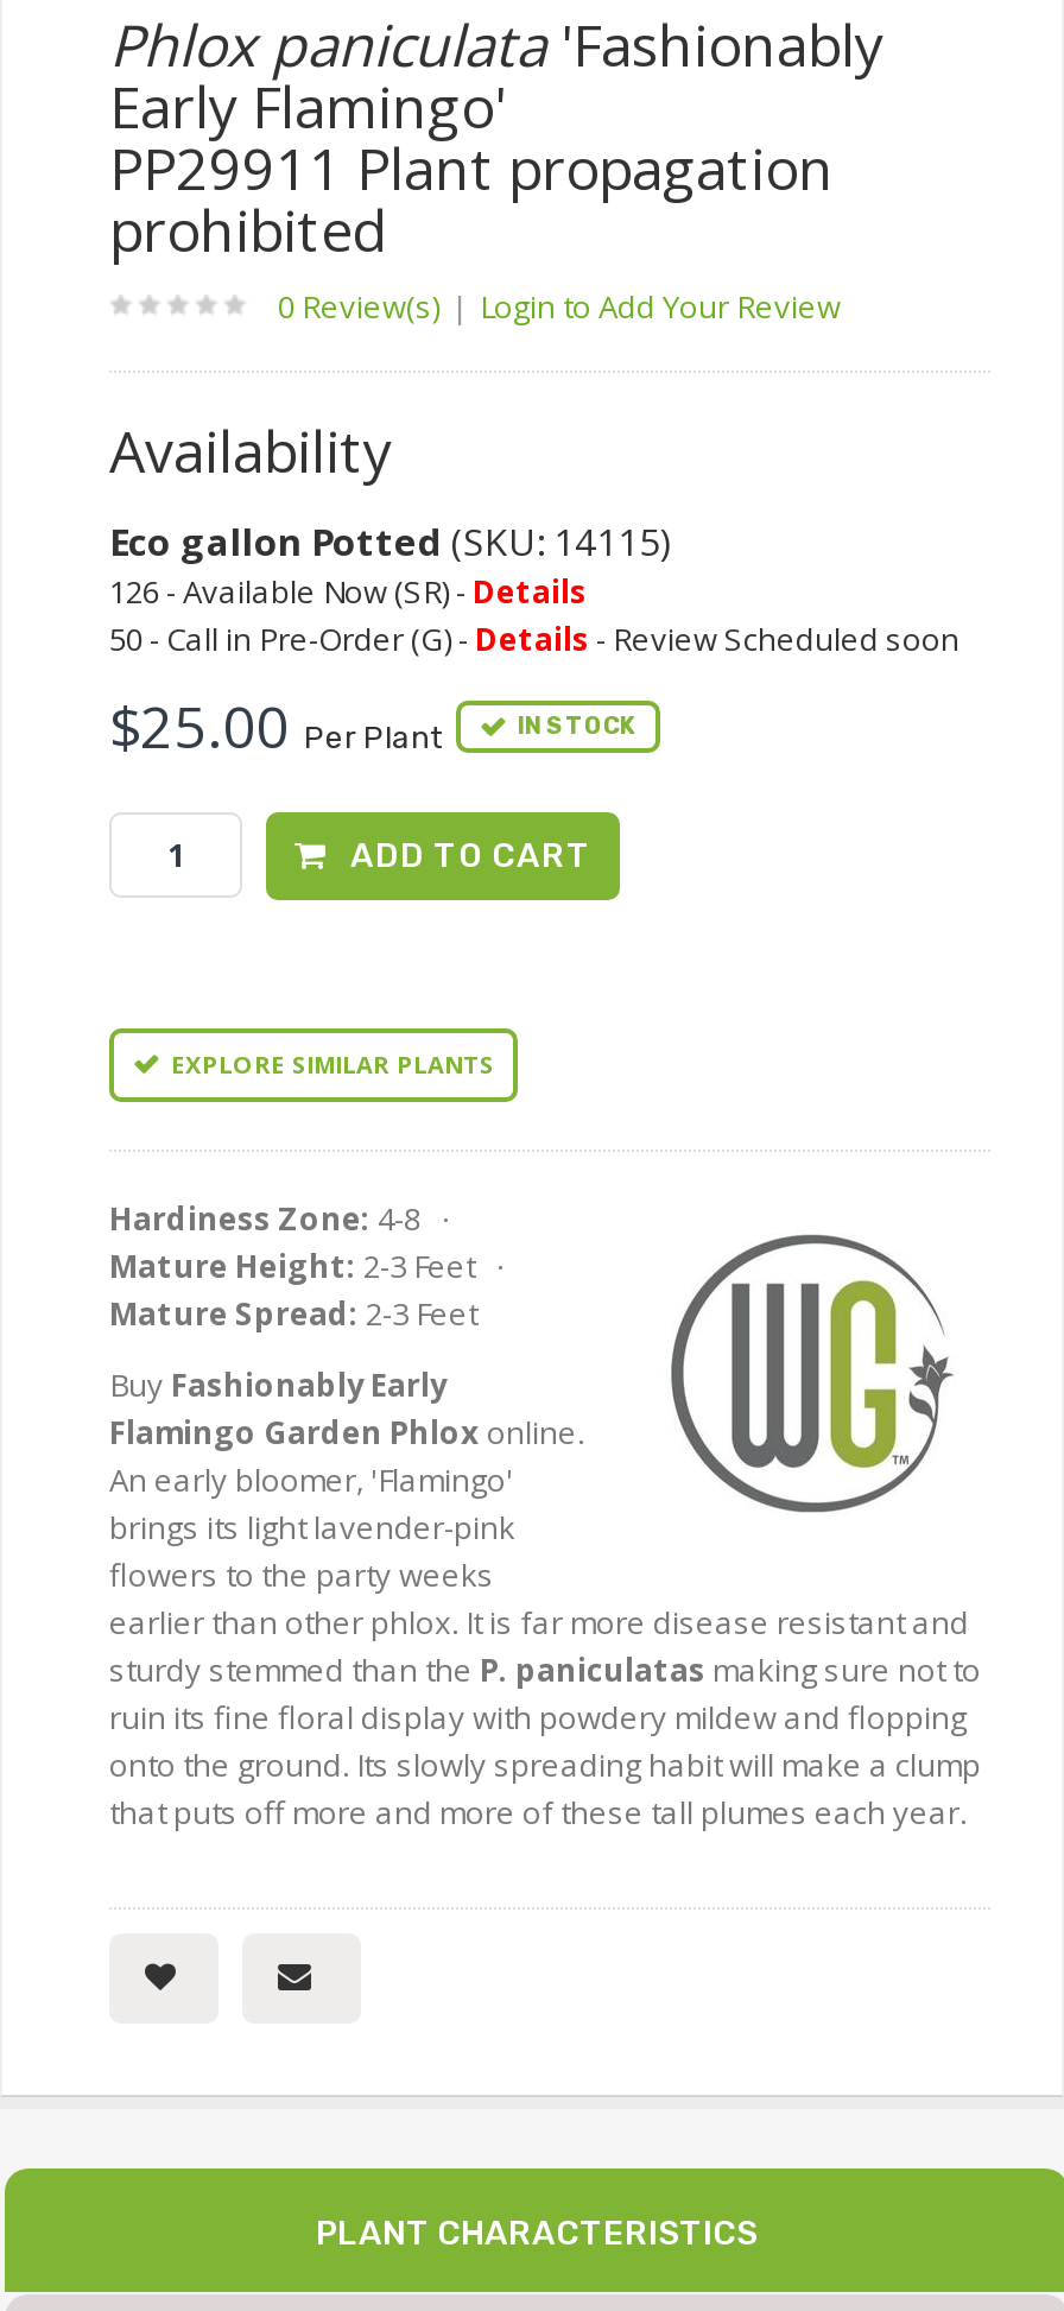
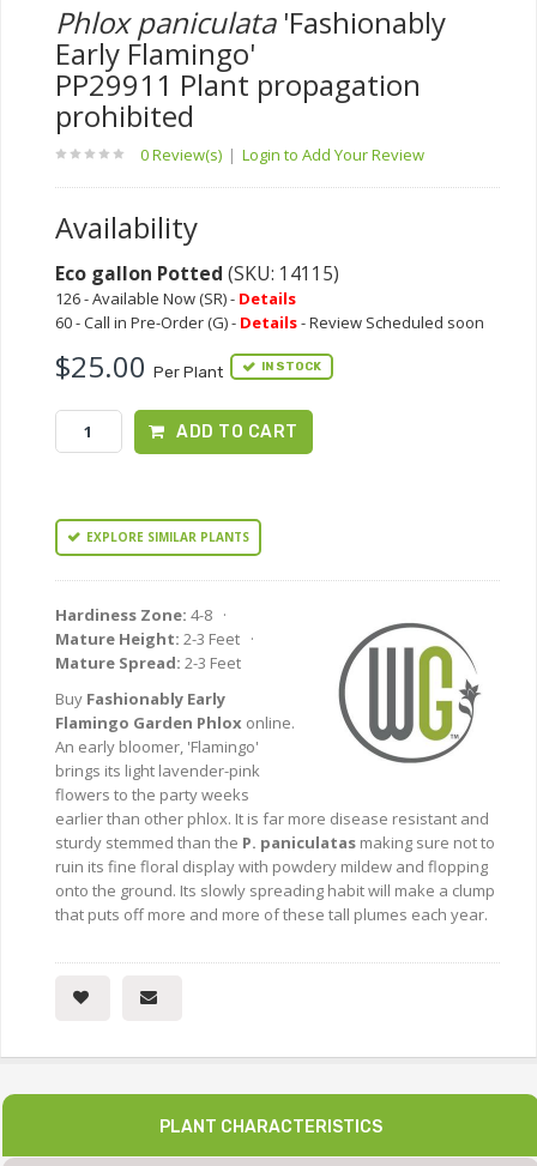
- 50 - Call in Pre-Order (G) - Details - Review Scheduled soon
+ 60 - Call in Pre-Order (G) - Details - Review Scheduled soon
